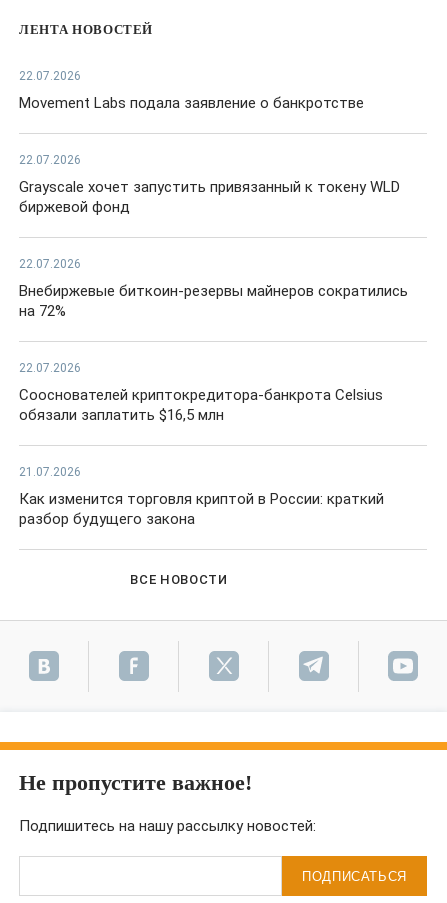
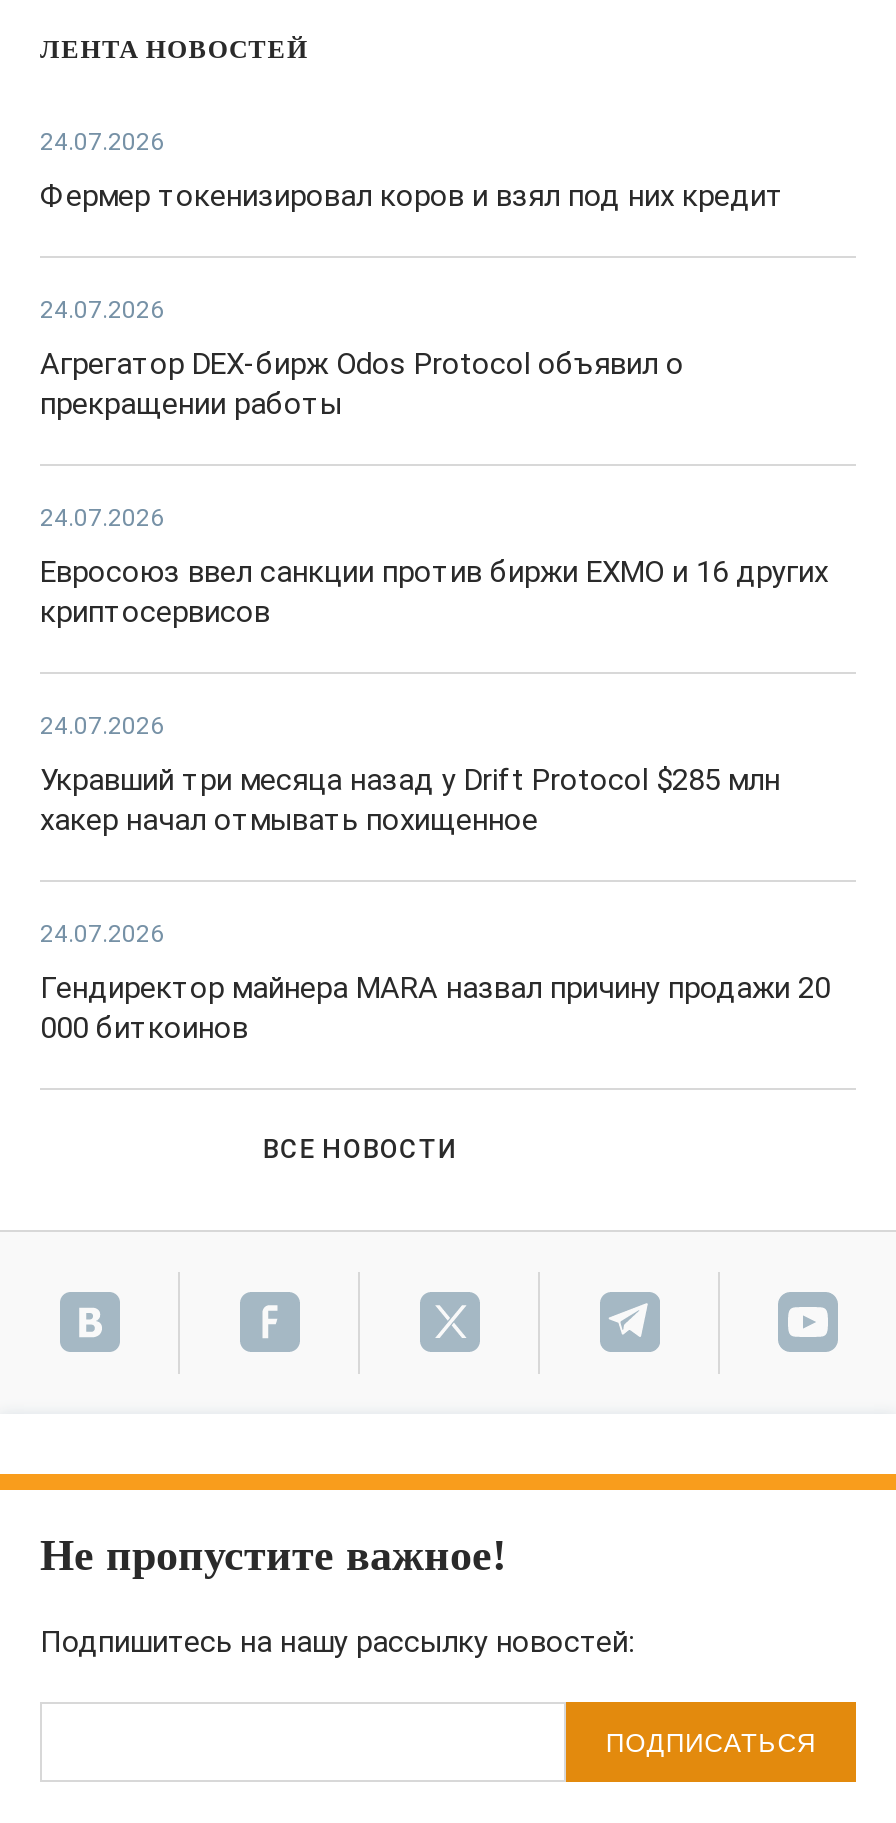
- 22.07.2026
+ 24.07.2026

- Movement Labs подала заявление о банкротстве
+ Фермер токенизировал коров и взял под них кредит

- 22.07.2026
+ 24.07.2026

- Grayscale хочет запустить привязанный к токену WLD
- биржевой фонд
+ Агрегатор DEX‑бирж Odos Protocol объявил о
+ прекращении работы

- 22.07.2026
+ 24.07.2026

- Внебиржевые биткоин-резервы майнеров сократились
- на 72%
+ Евросоюз ввел санкции против биржи EXMO и 16 других
+ криптосервисов

- 22.07.2026
+ 24.07.2026

- Сооснователей криптокредитора-банкрота Celsius
- обязали заплатить $16,5 млн
+ Укравший три месяца назад у Drift Protocol $285 млн
+ хакер начал отмывать похищенное

- 21.07.2026
+ 24.07.2026

- Как изменится торговля криптой в России: краткий
- разбор будущего закона
+ Гендиректор майнера MARA назвал причину продажи 20
+ 000 биткоинов
